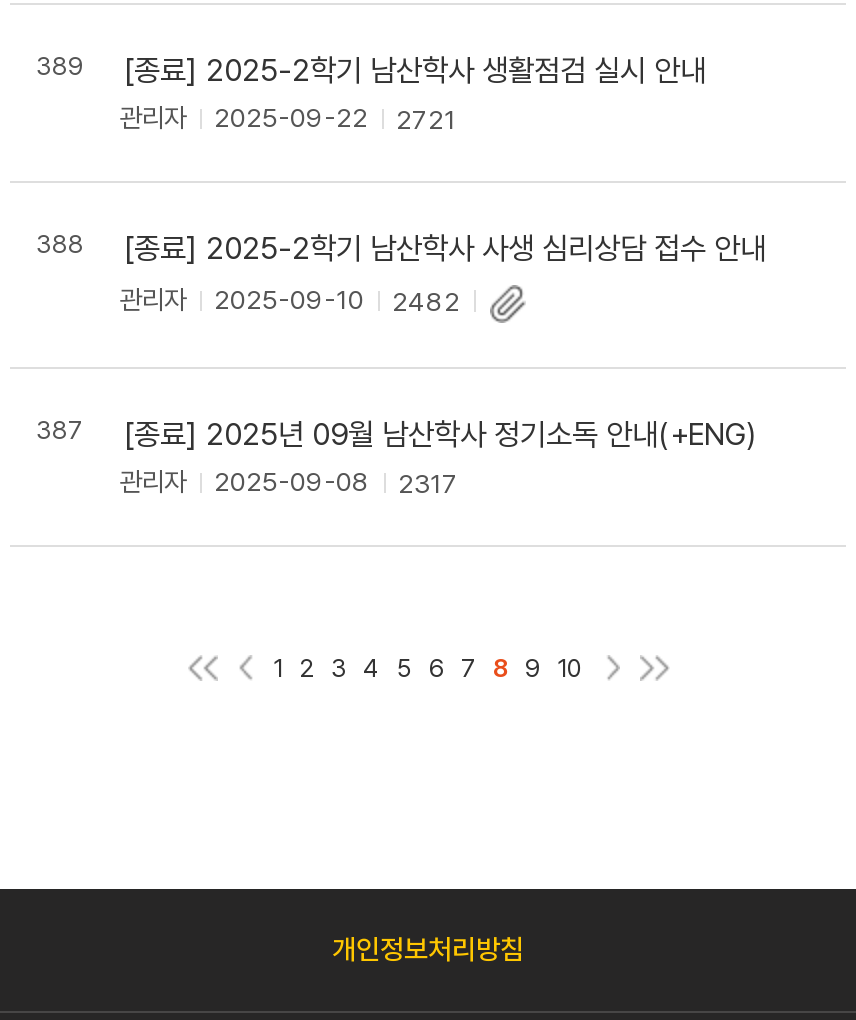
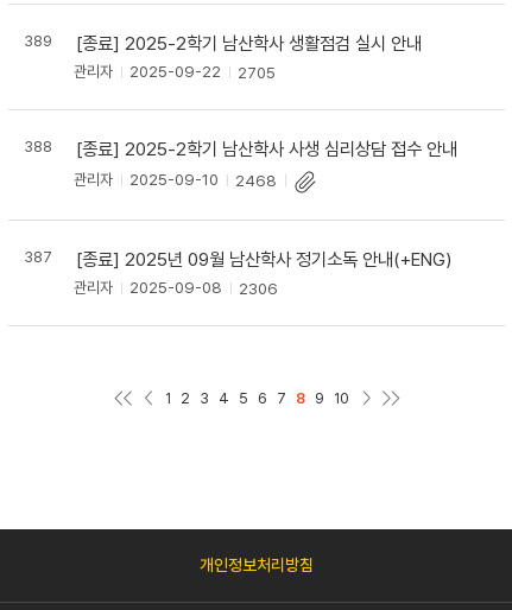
- 관리자 2025-09-22 2721
+ 관리자 2025-09-22 2705

- 관리자 2025-09-10 2482
+ 관리자 2025-09-10 2468

- 관리자 2025-09-08 2317
+ 관리자 2025-09-08 2306
